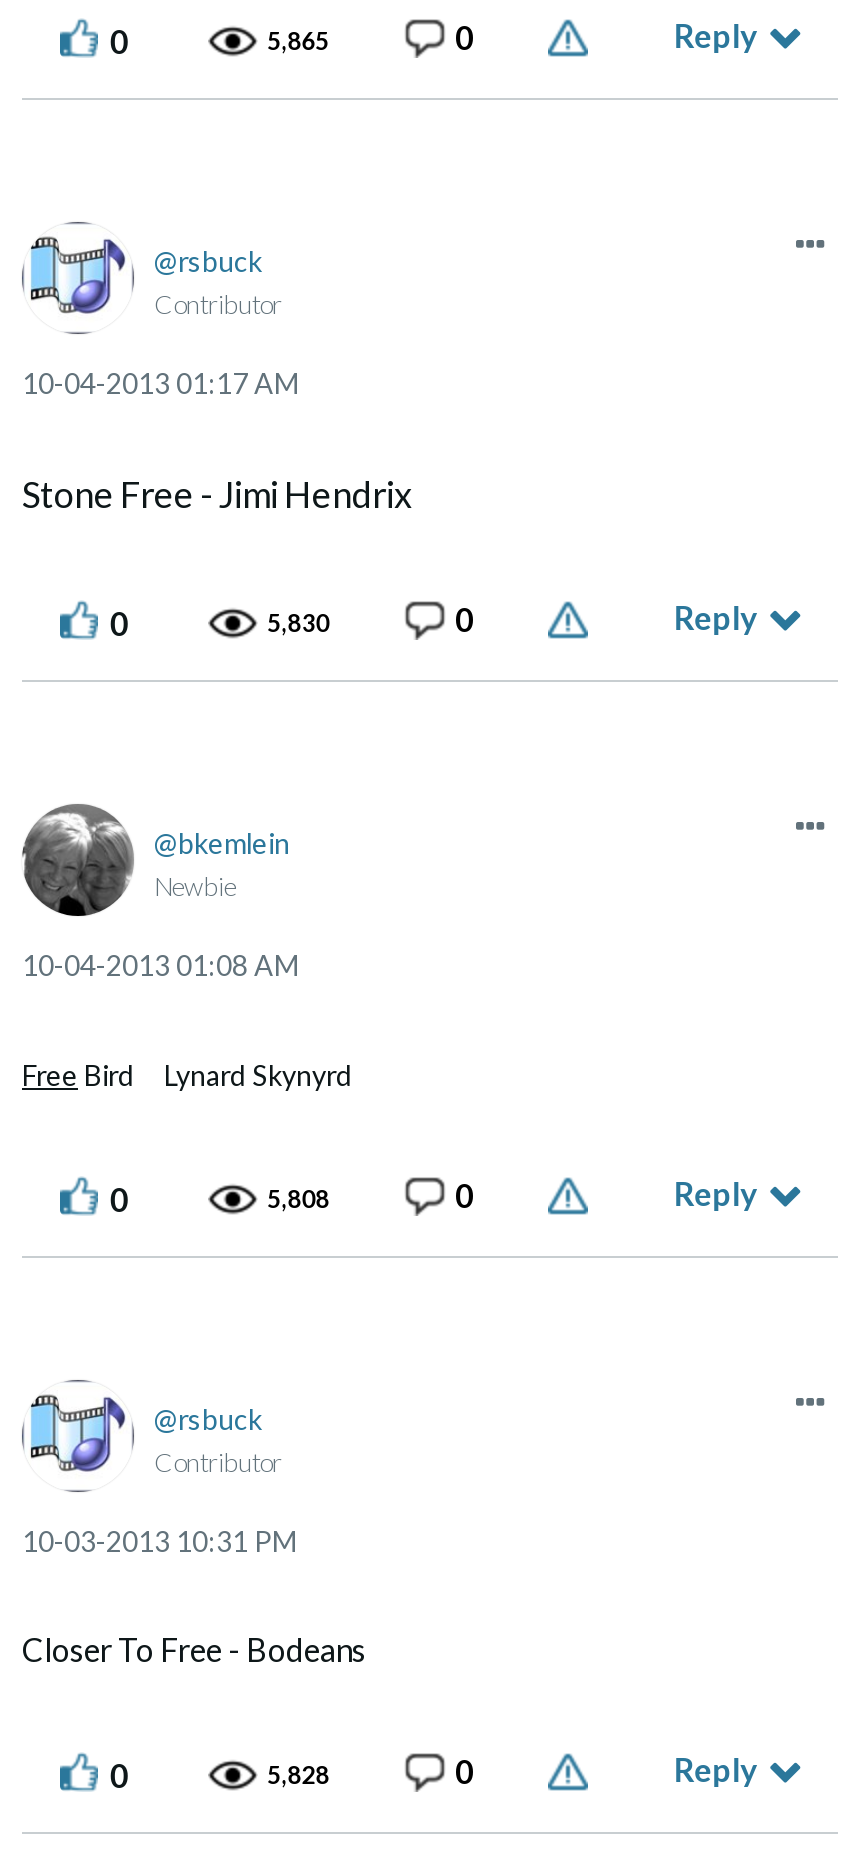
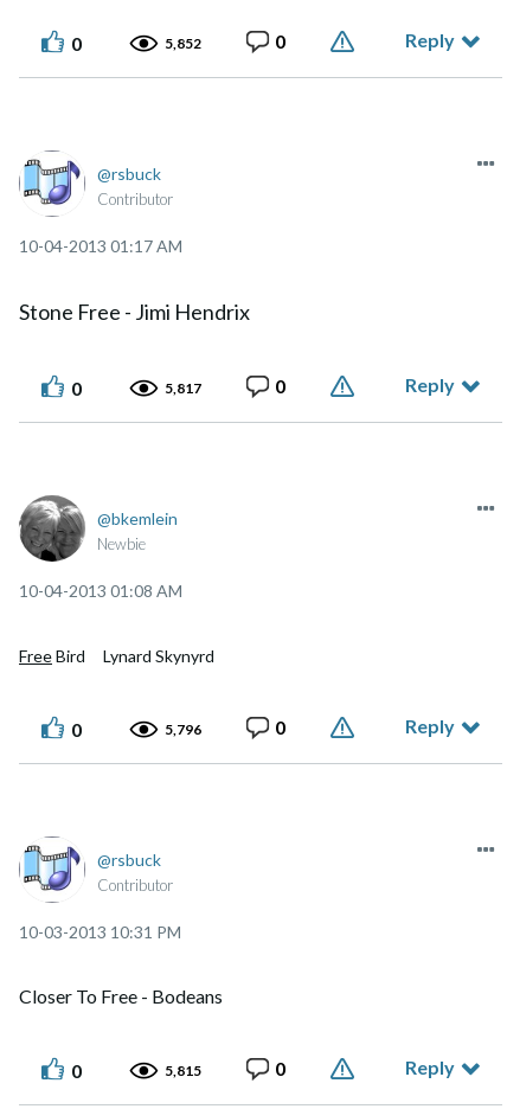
- 5,865
+ 5,852

- 5,830
+ 5,817

- 5,808
+ 5,796

- 5,828
+ 5,815
